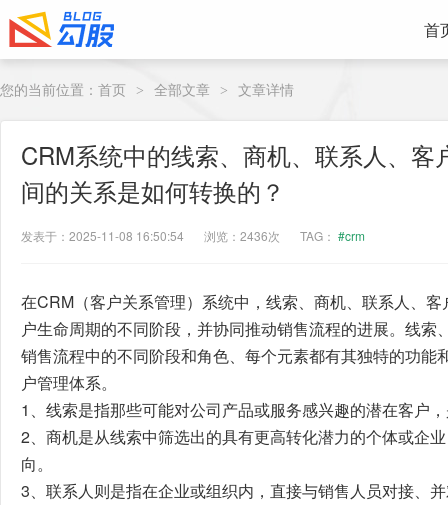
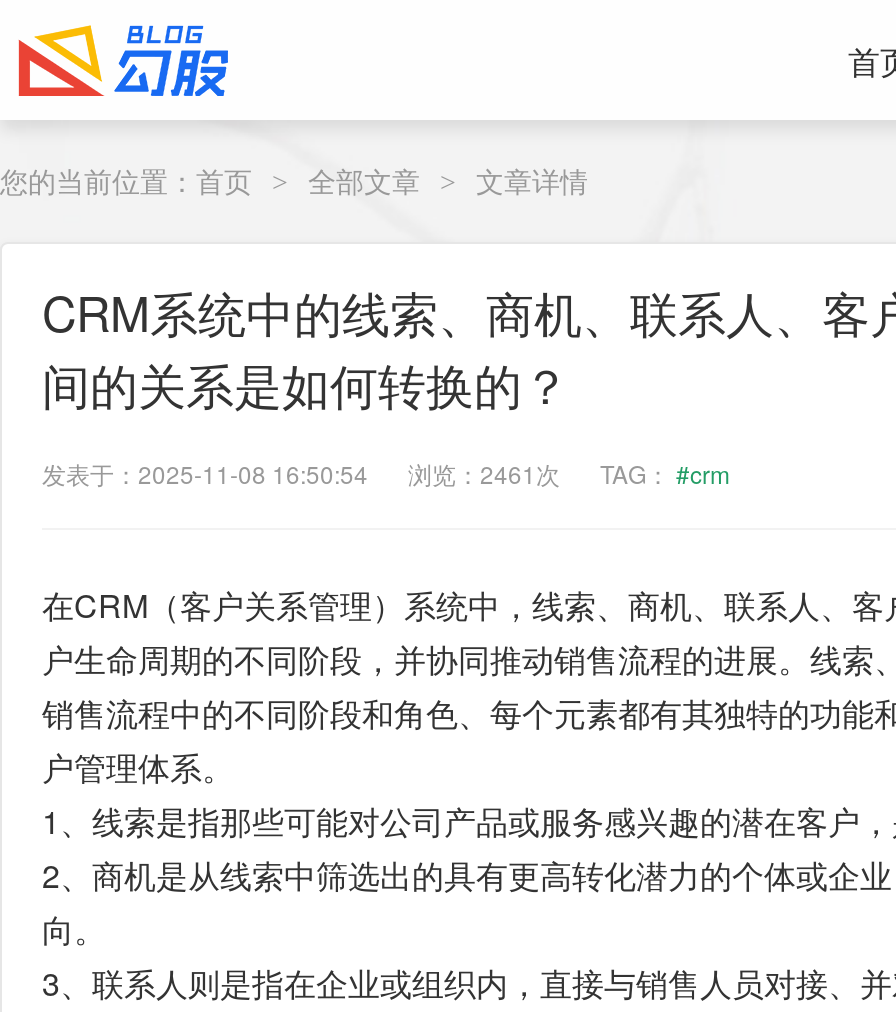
- 发表于：2025-11-08 16:50:54 浏览：2436次 TAG：#crm
+ 发表于：2025-11-08 16:50:54 浏览：2461次 TAG：#crm
